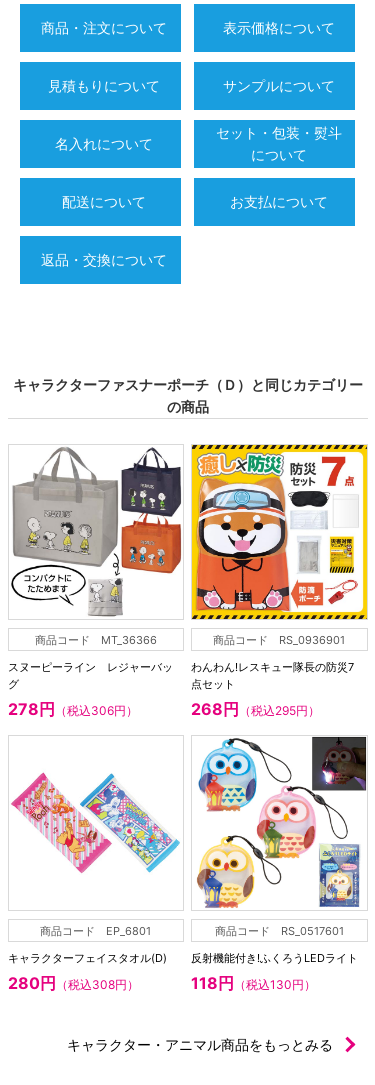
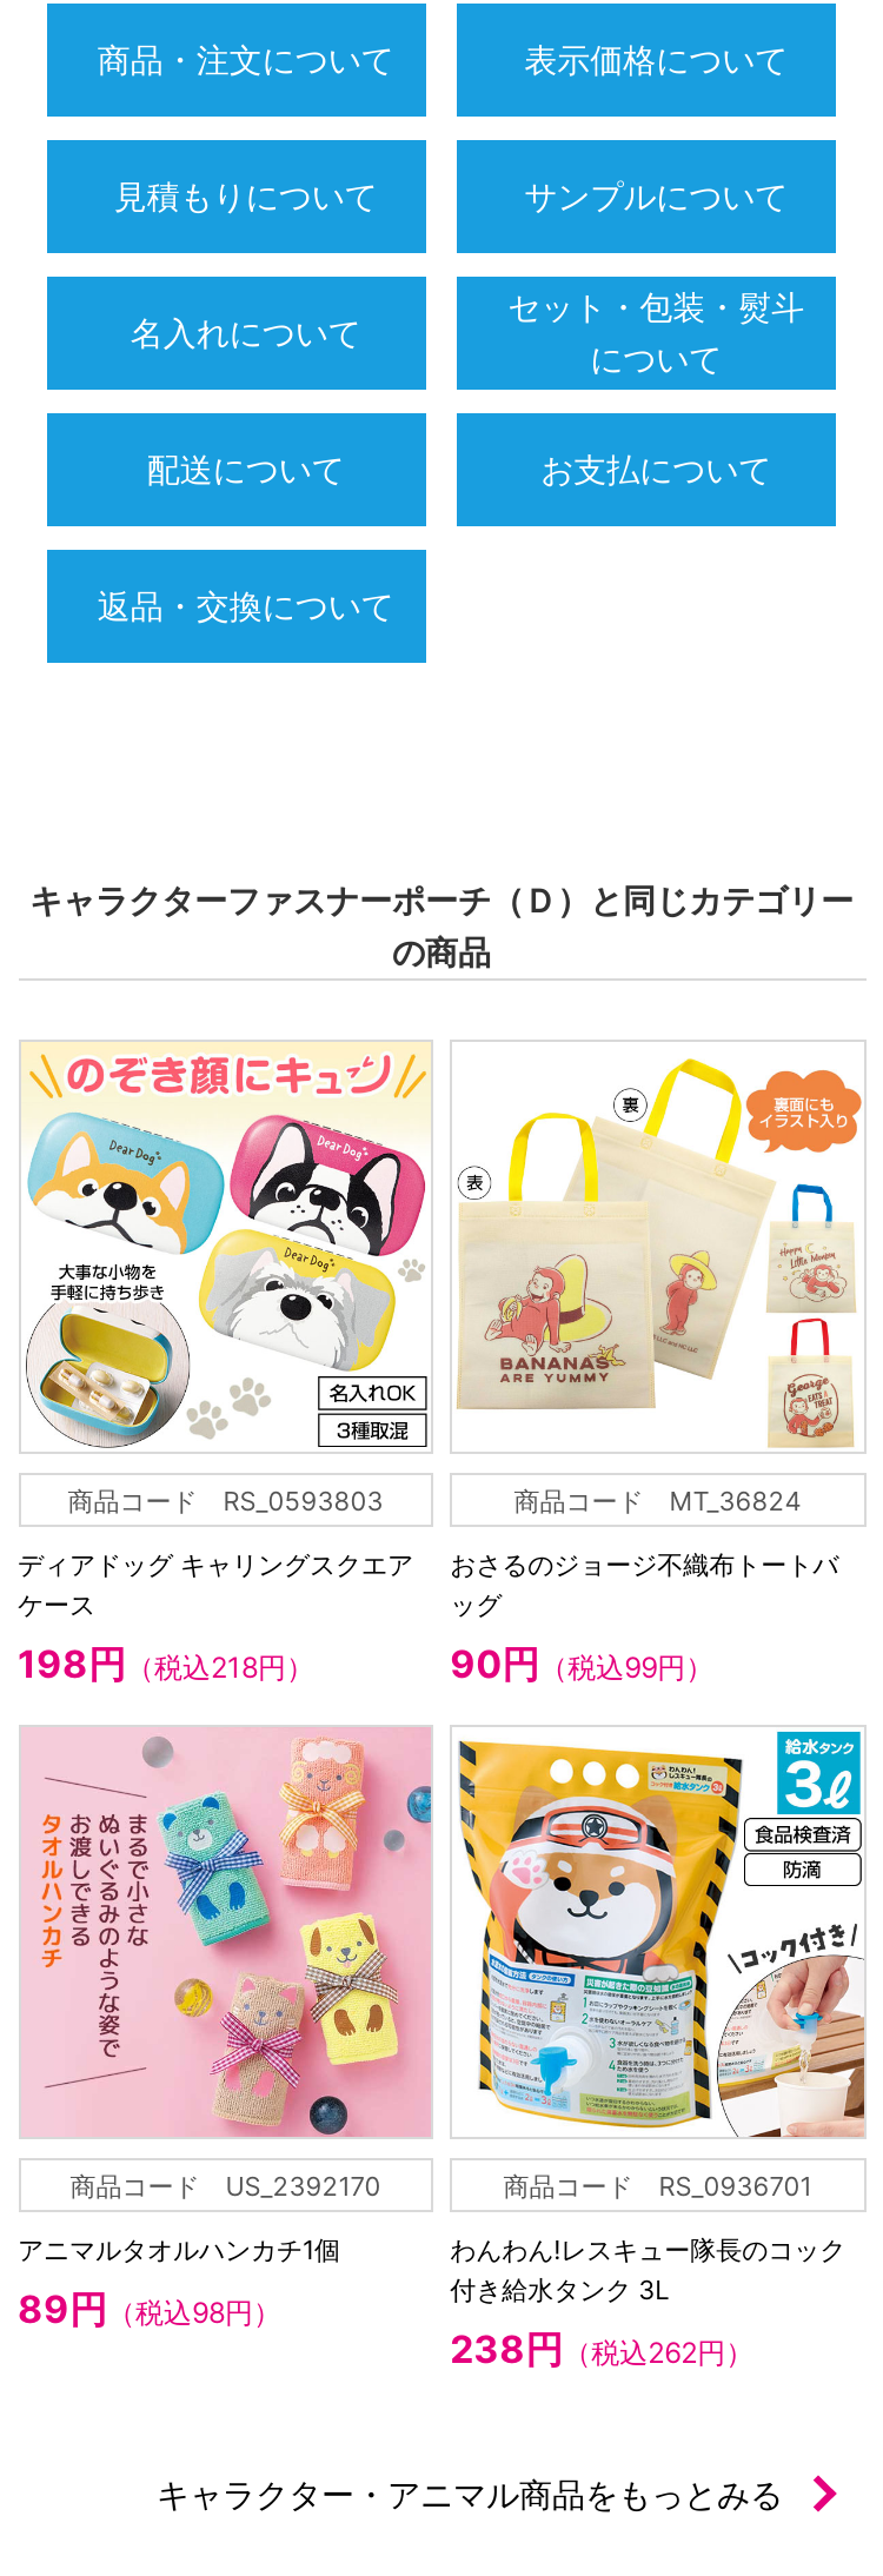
- [image]
- 商品コード MT_36366
+ [image]
+ 商品コード RS_0593803

- [image]
- 商品コード RS_0936901
+ [image]
+ 商品コード MT_36824

- スヌーピーライン レジャーバッ
- グ
- 278円（税込306円）
+ ディアドッグ キャリングスクエア
+ ケース
+ 198円（税込218円）

- わんわん!レスキュー隊長の防災7
- 点セット
- 268円（税込295円）
+ おさるのジョージ不織布トートバ
+ ッグ
+ 90円（税込99円）

- [image]
- 商品コード EP_6801
+ [image]
+ 商品コード US_2392170

- [image]
- 商品コード RS_0517601
+ [image]
+ 商品コード RS_0936701

- キャラクターフェイスタオル(D)
- 280円（税込308円）
+ アニマルタオルハンカチ1個
+ 89円（税込98円）

- 反射機能付き!ふくろうLEDライト
- 118円（税込130円）
+ わんわん!レスキュー隊長のコック
+ 付き給水タンク 3L
+ 238円（税込262円）
